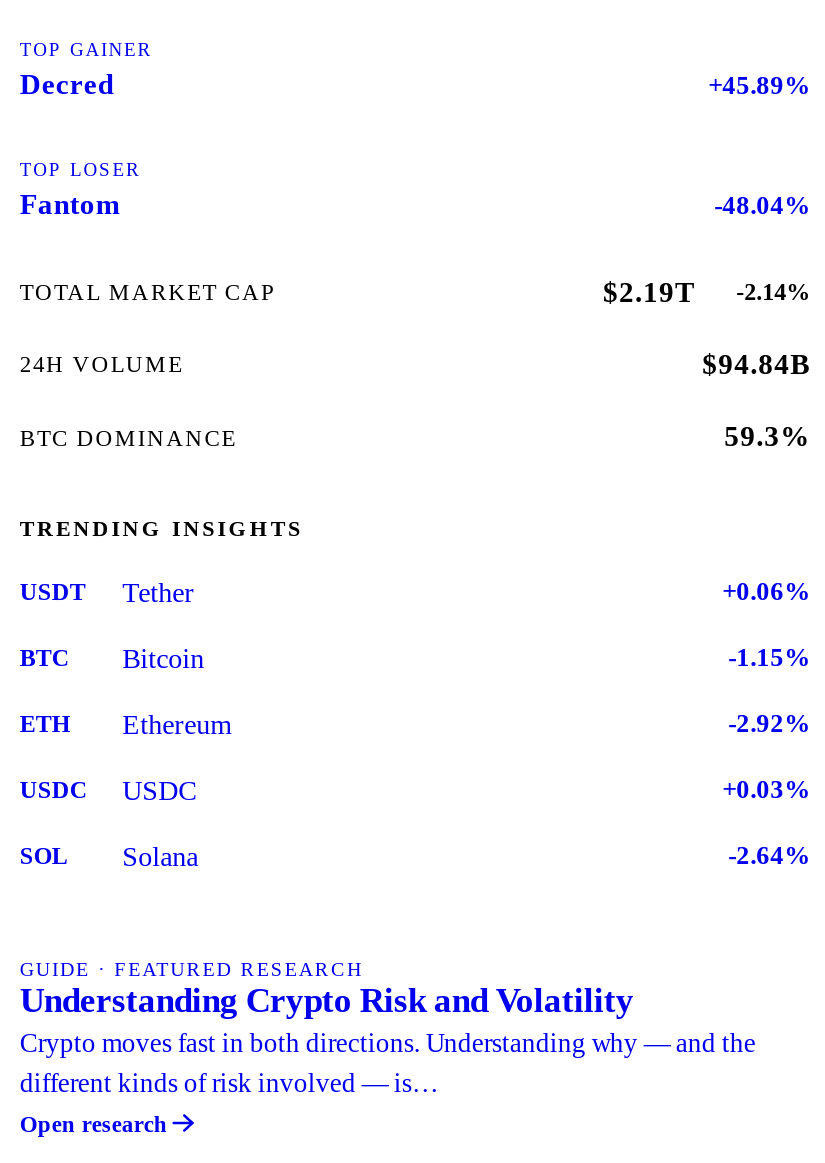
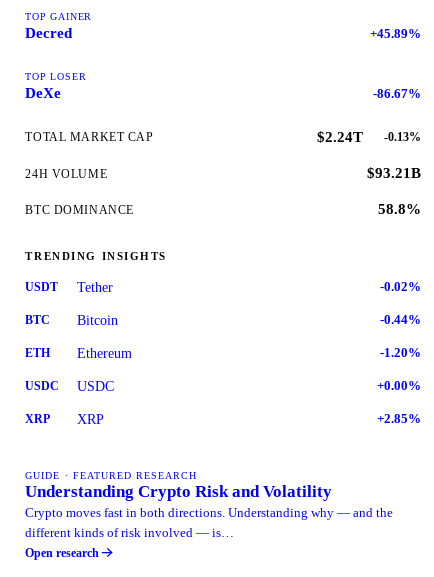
- Fantom
- -48.04%
+ DeXe
+ -86.67%

- $2.19T
- -2.14%
+ $2.24T
+ -0.13%

- $94.84B
+ $93.21B

- 59.3%
+ 58.8%

- +0.06%
+ -0.02%

- -1.15%
+ -0.44%

- -2.92%
+ -1.20%

- +0.03%
+ +0.00%

- SOL
- Solana
- -2.64%
+ XRP
+ XRP
+ +2.85%
